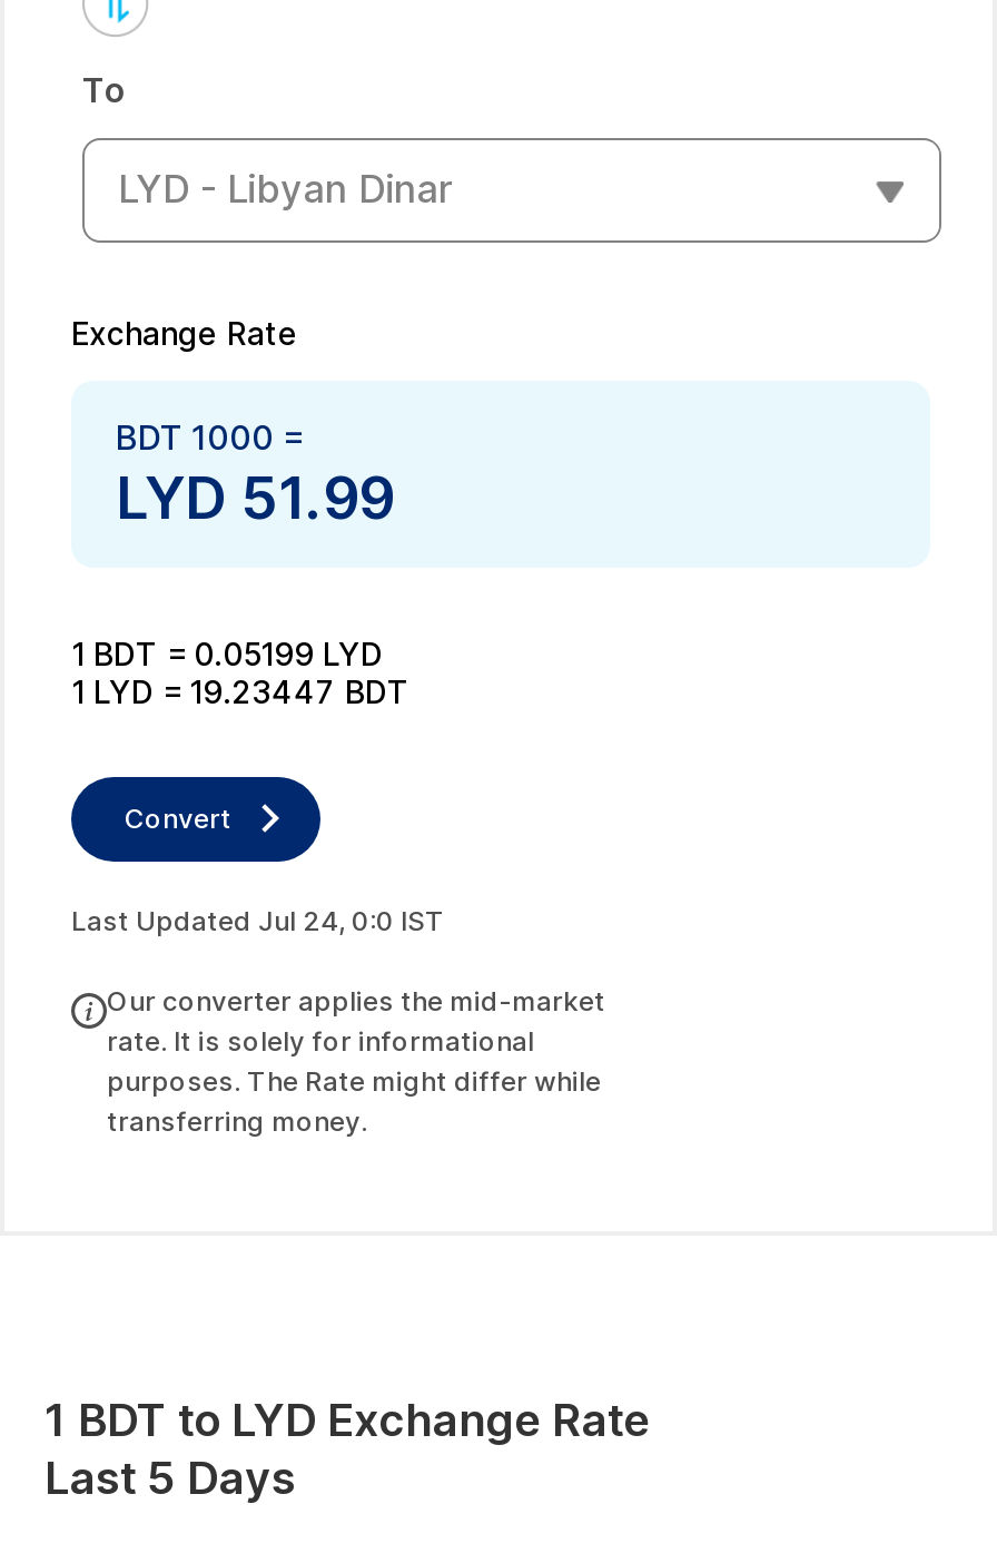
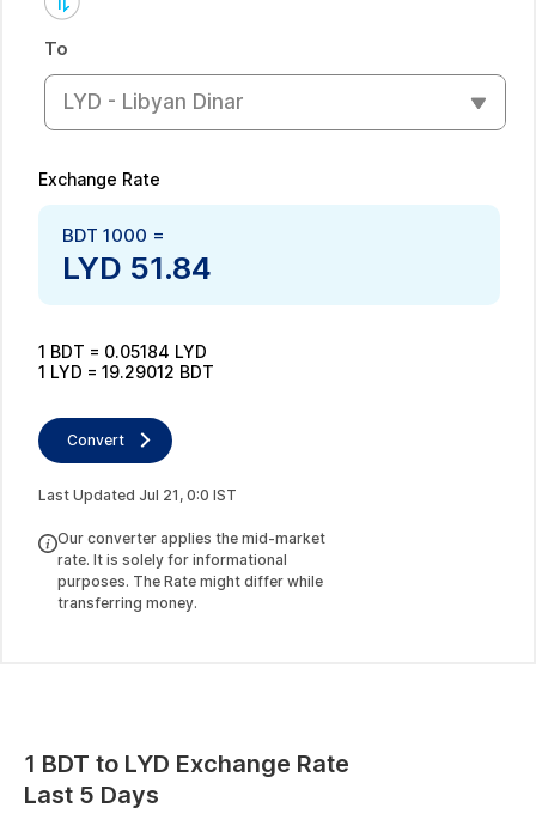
- LYD 51.99
+ LYD 51.84

- 1 BDT = 0.05199 LYD
+ 1 BDT = 0.05184 LYD

- 1 LYD = 19.23447 BDT
+ 1 LYD = 19.29012 BDT

- Last Updated Jul 24, 0:0 IST
+ Last Updated Jul 21, 0:0 IST
